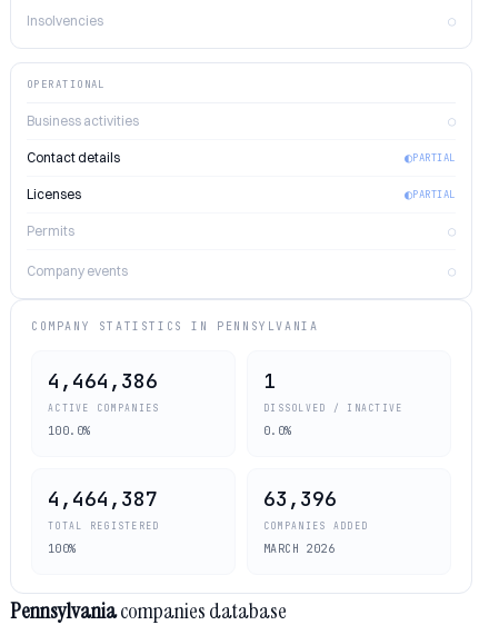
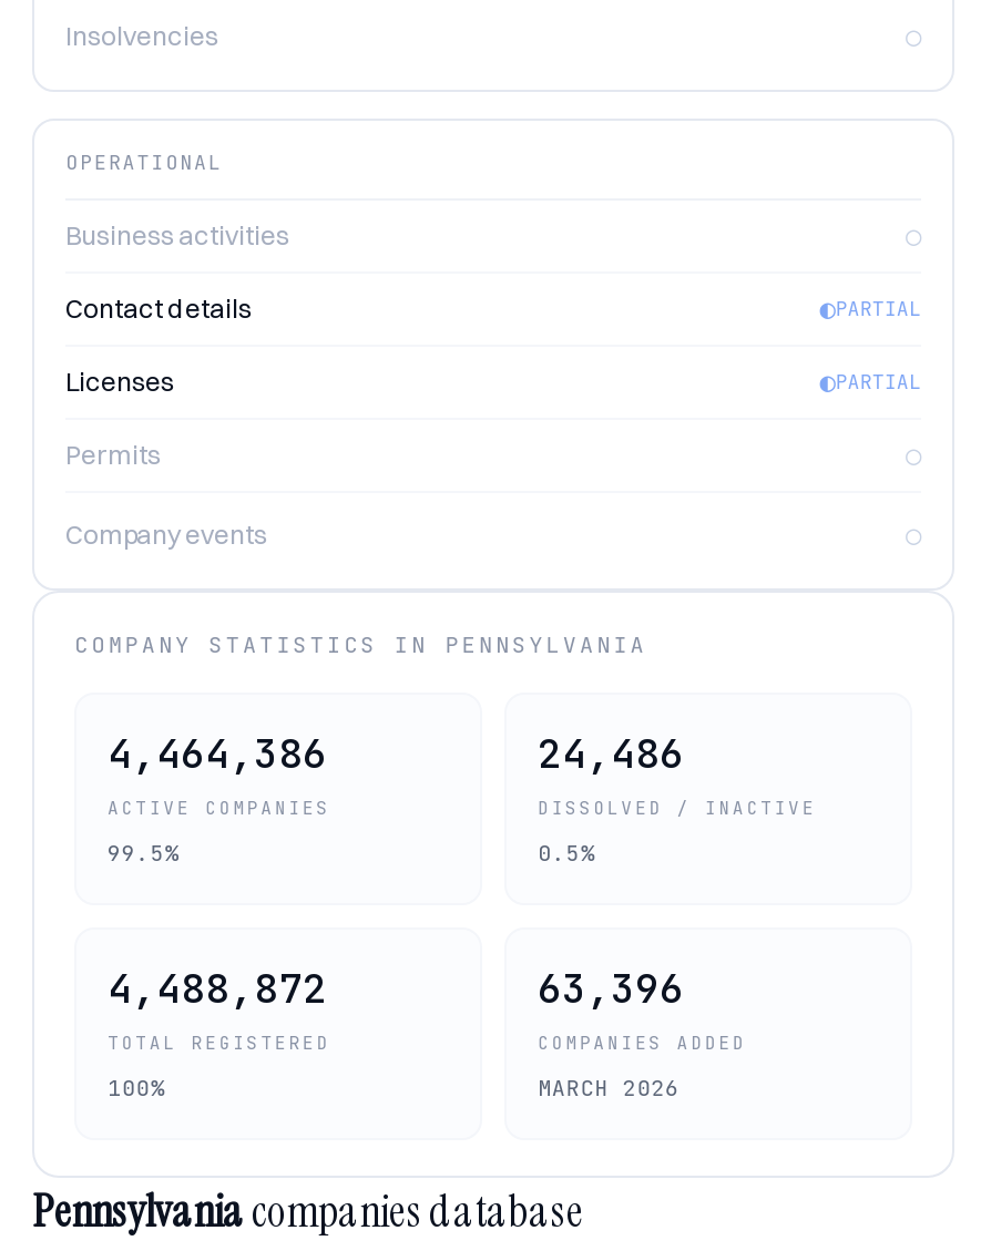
- 1
+ 24,486

- 100.0%
+ 99.5%

- 0.0%
+ 0.5%

- 4,464,387
+ 4,488,872
